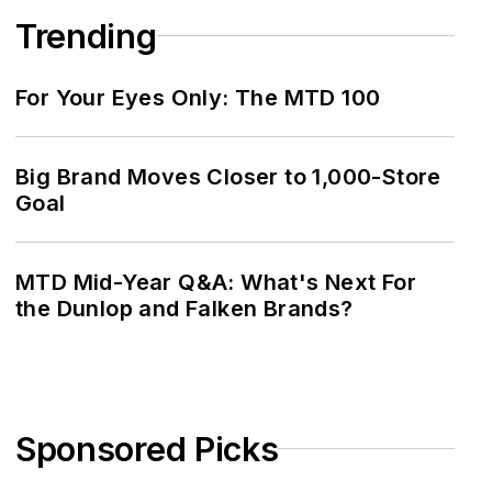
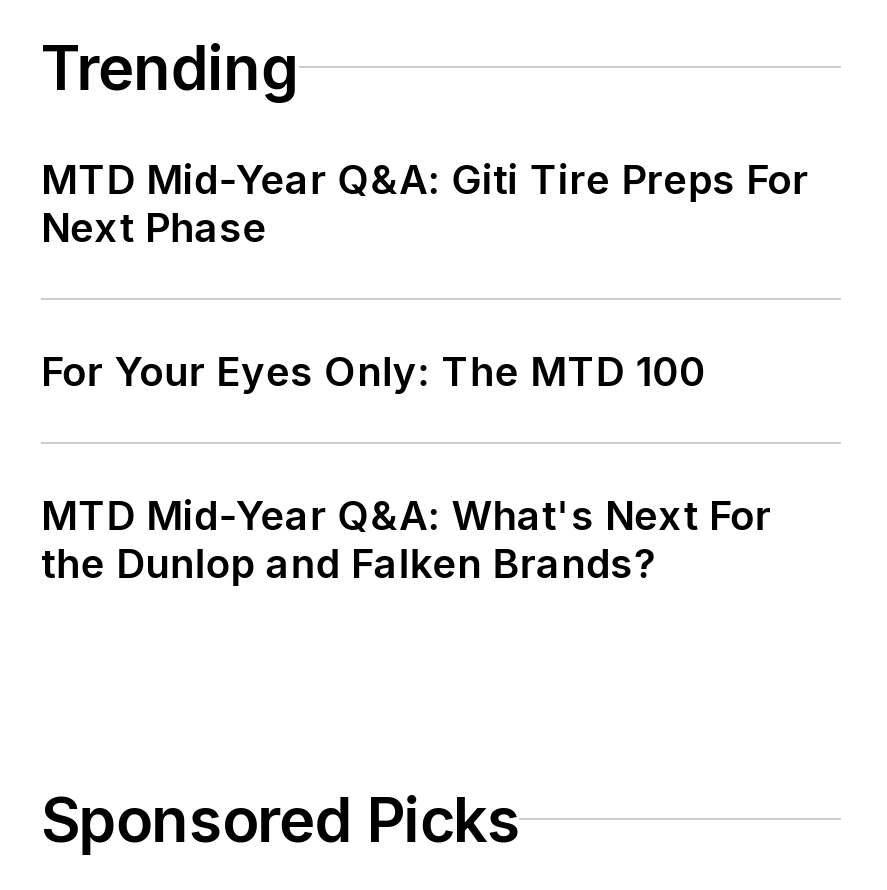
+ MTD Mid-Year Q&A: Giti Tire Preps For
+ Next Phase

moved down: For Your Eyes Only: The MTD 100

- Big Brand Moves Closer to 1,000-Store
- Goal
